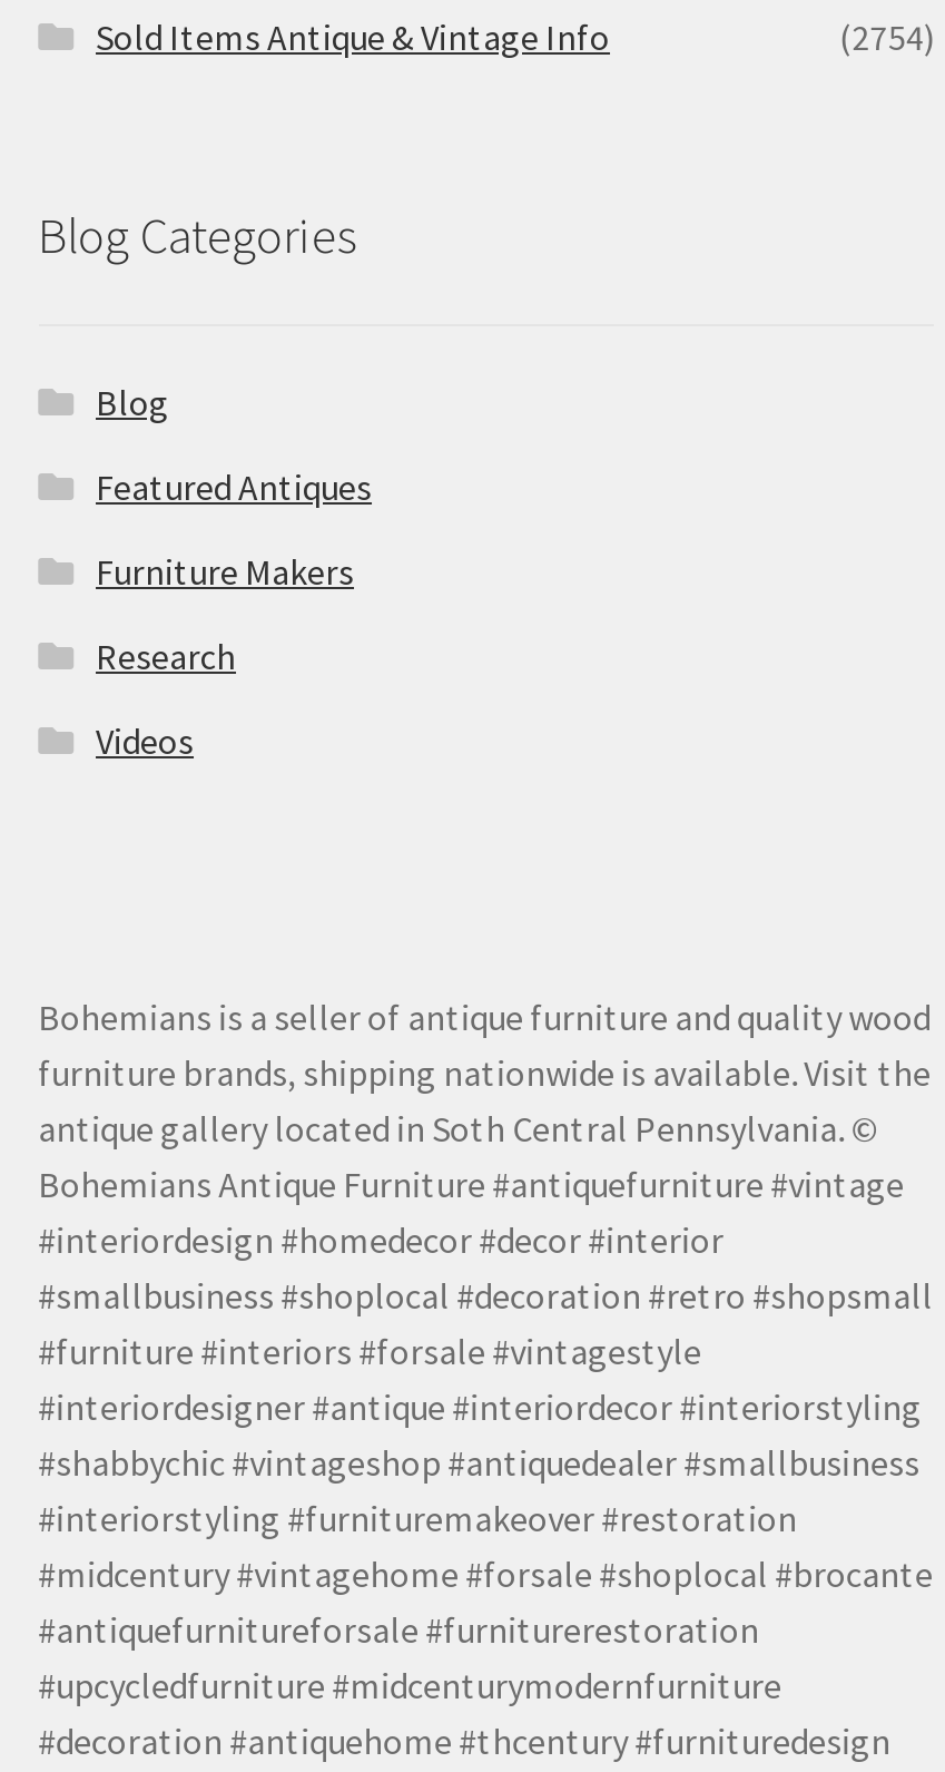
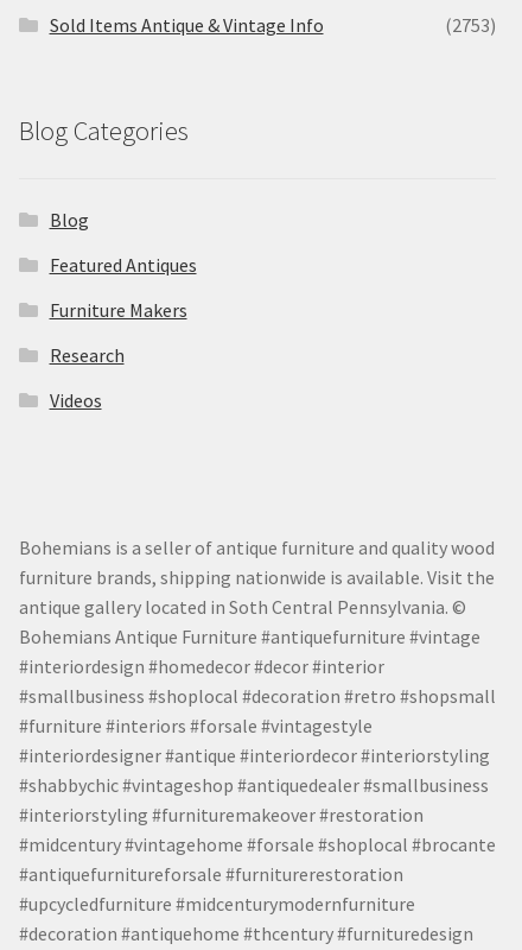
- (2754)
+ (2753)
